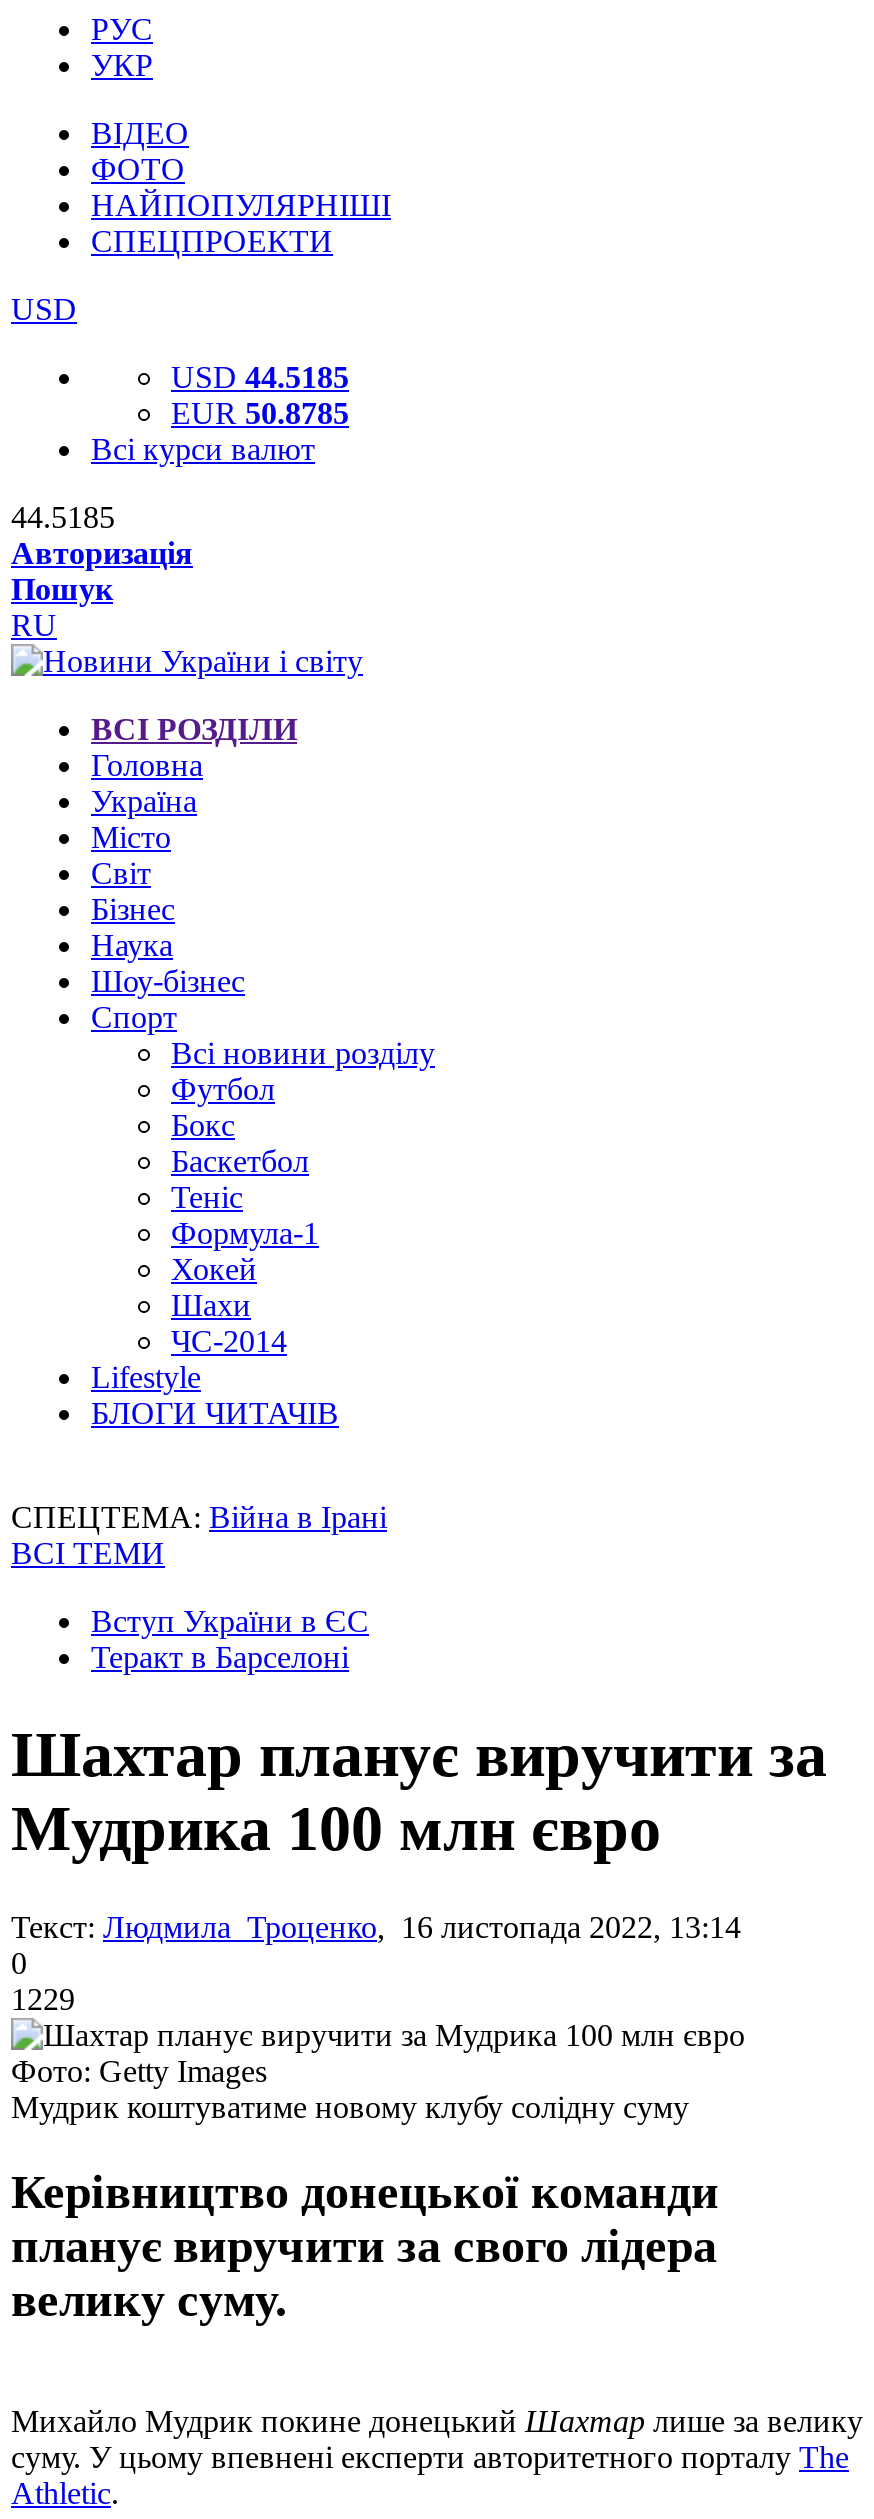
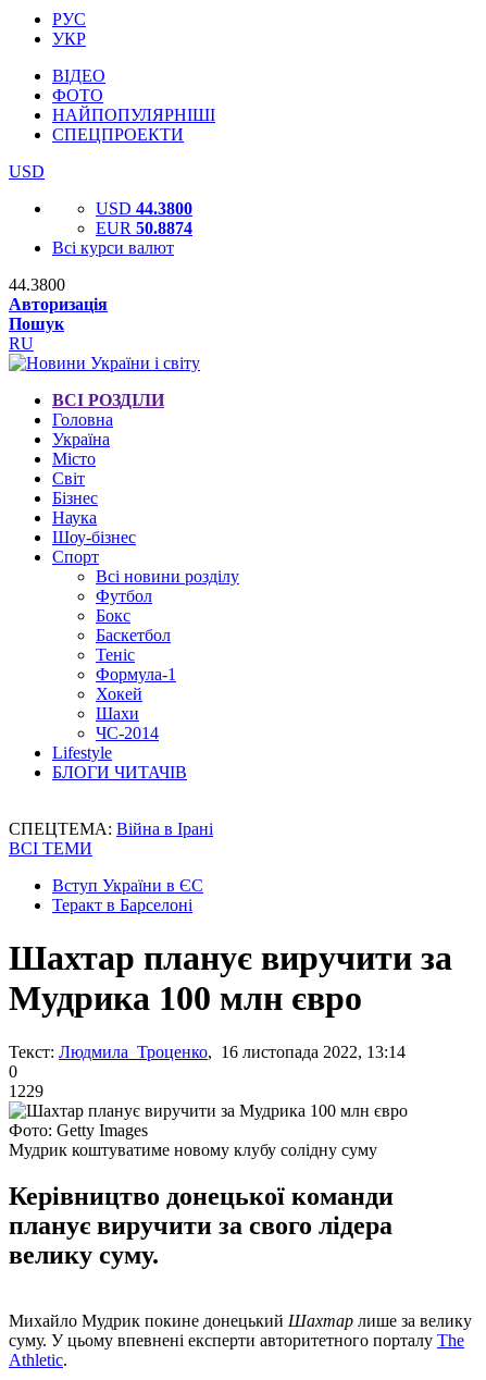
- USD 44.5185
+ USD 44.3800

- EUR 50.8785
+ EUR 50.8874

- 44.5185
+ 44.3800
